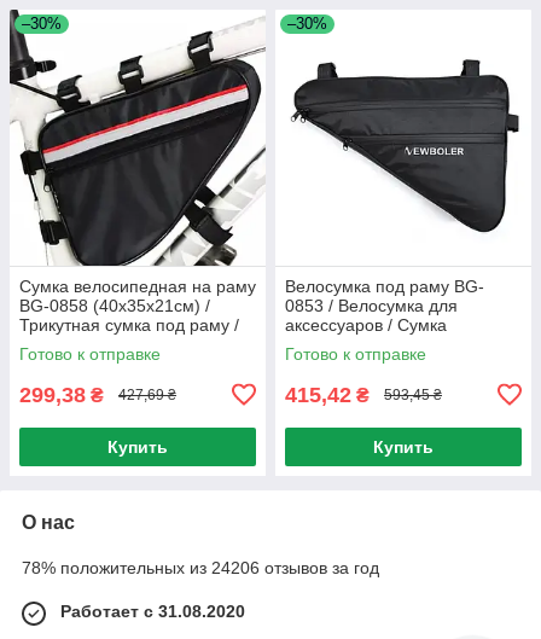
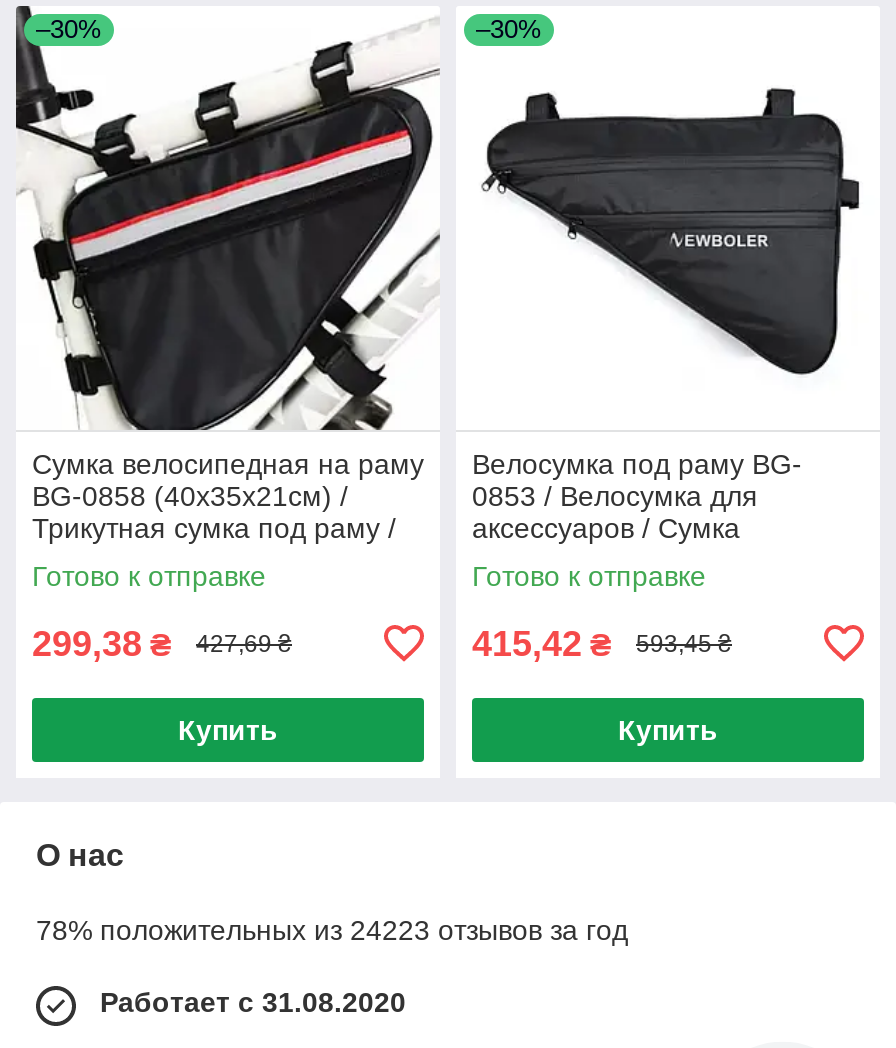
- 78% положительных из 24206 отзывов за год
+ 78% положительных из 24223 отзывов за год
